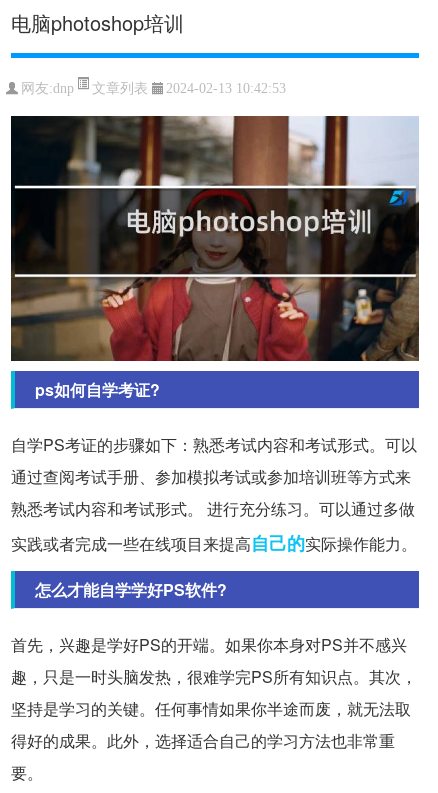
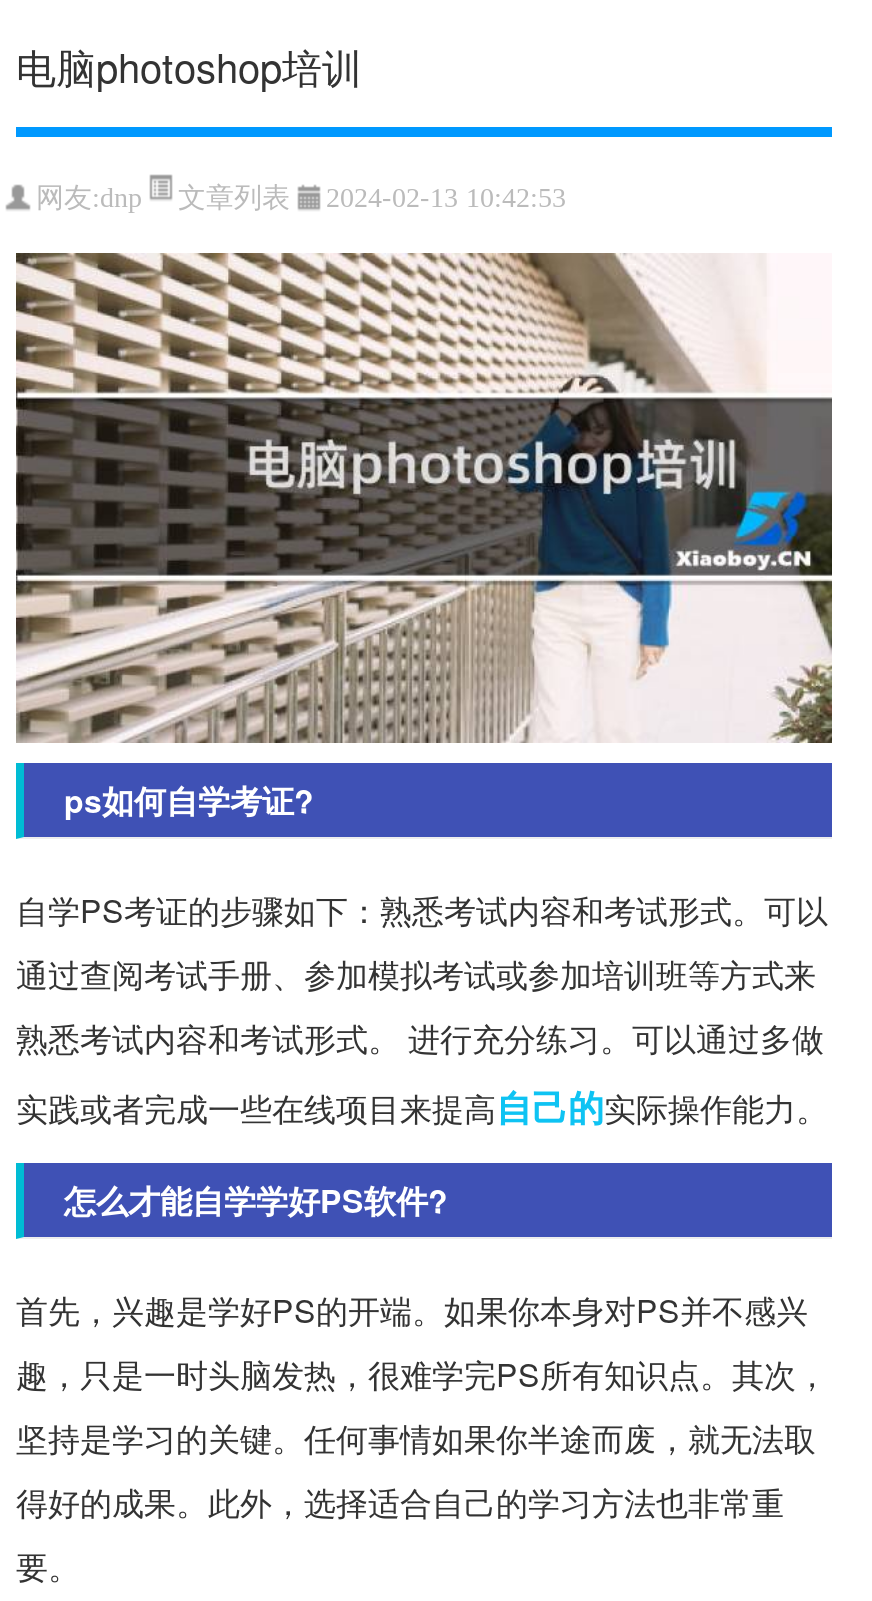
- [image]
+ [image]
